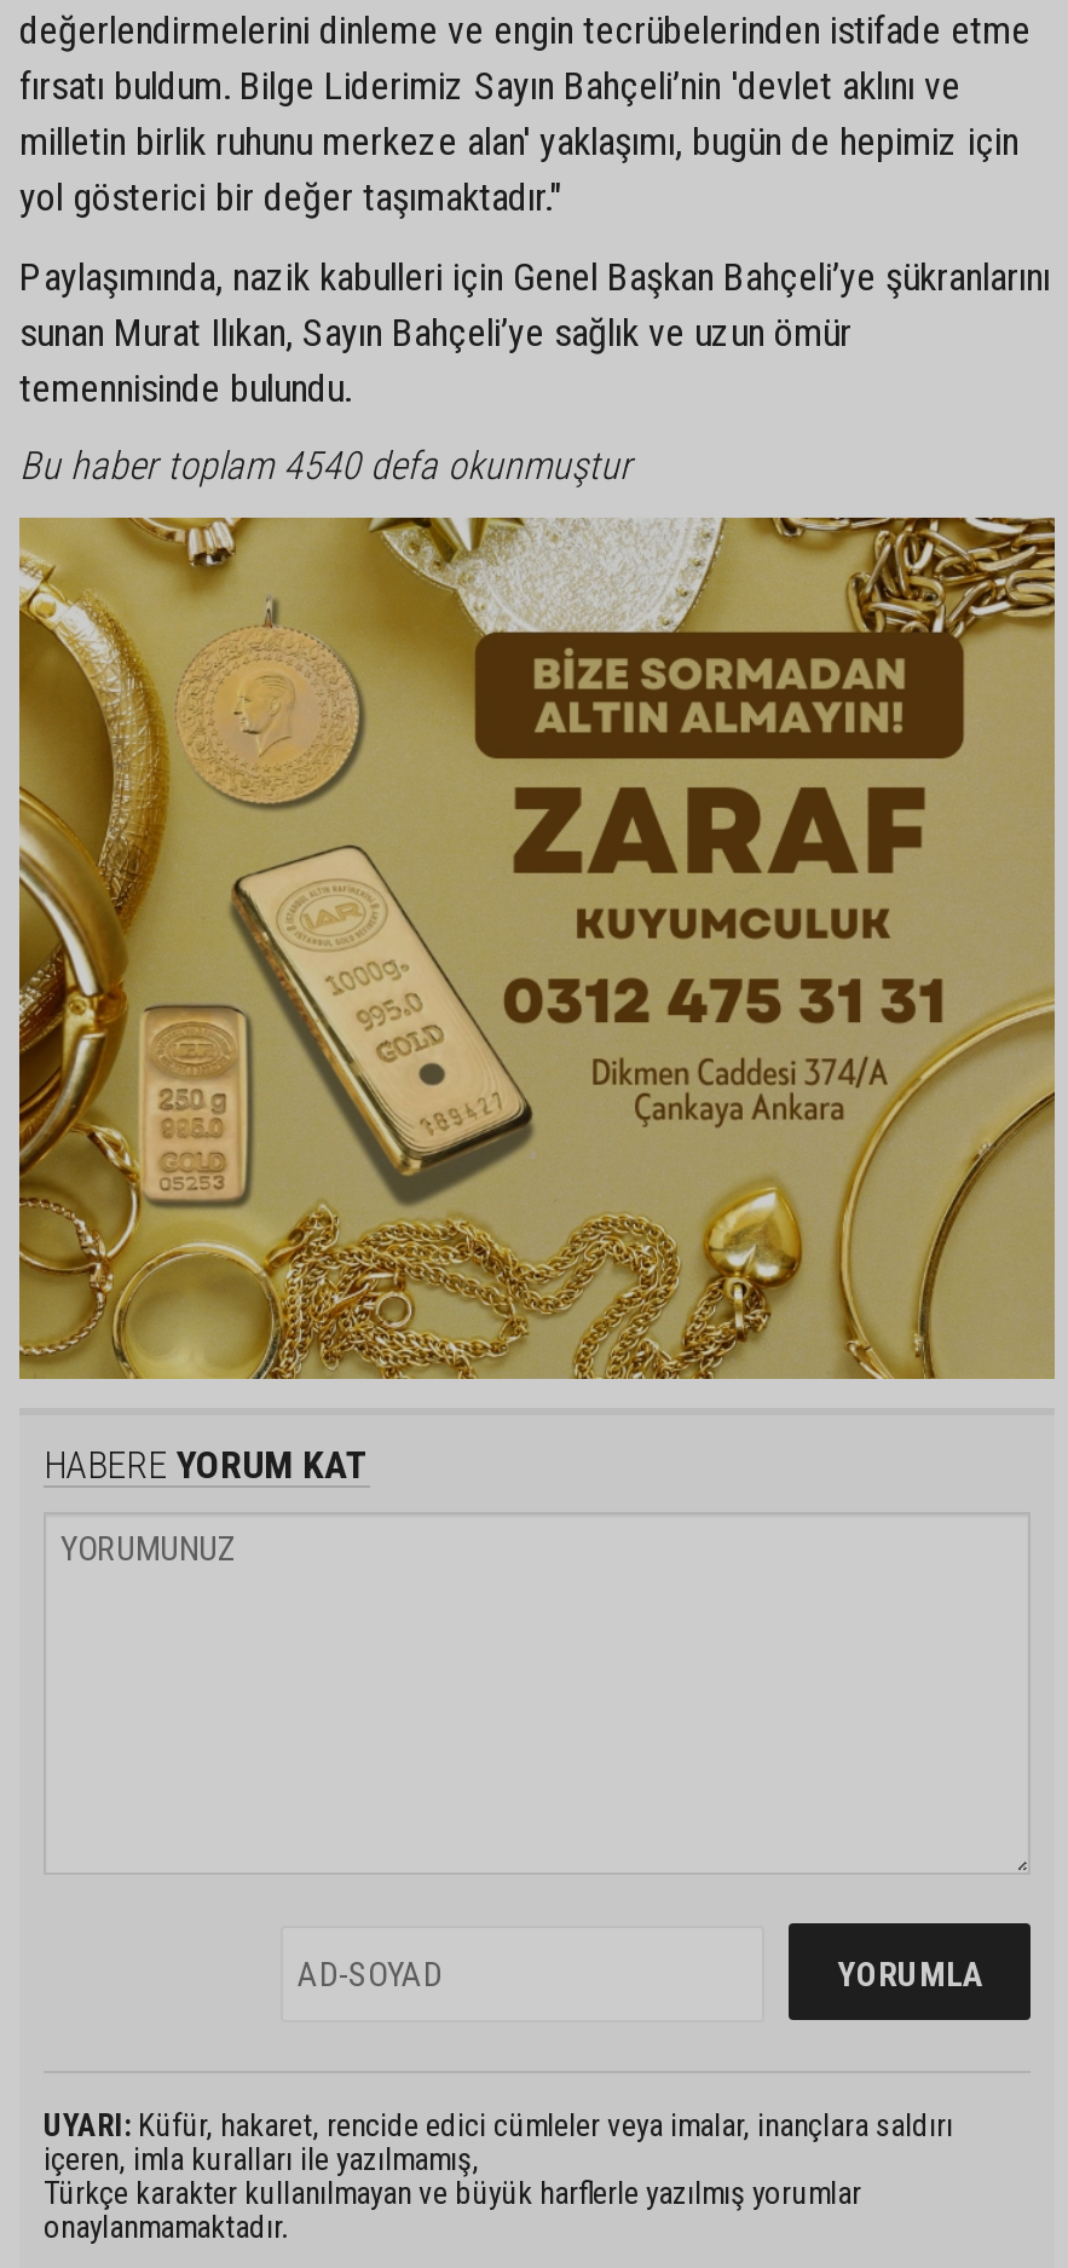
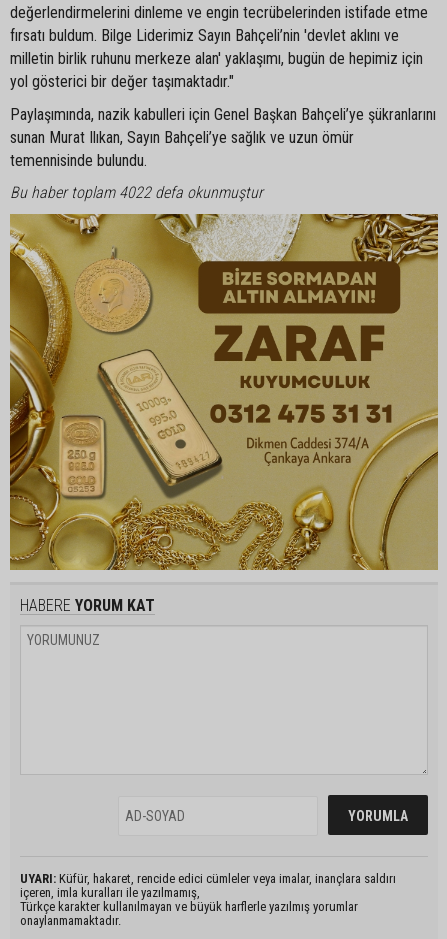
- Bu haber toplam 4540 defa okunmuştur
+ Bu haber toplam 4022 defa okunmuştur
